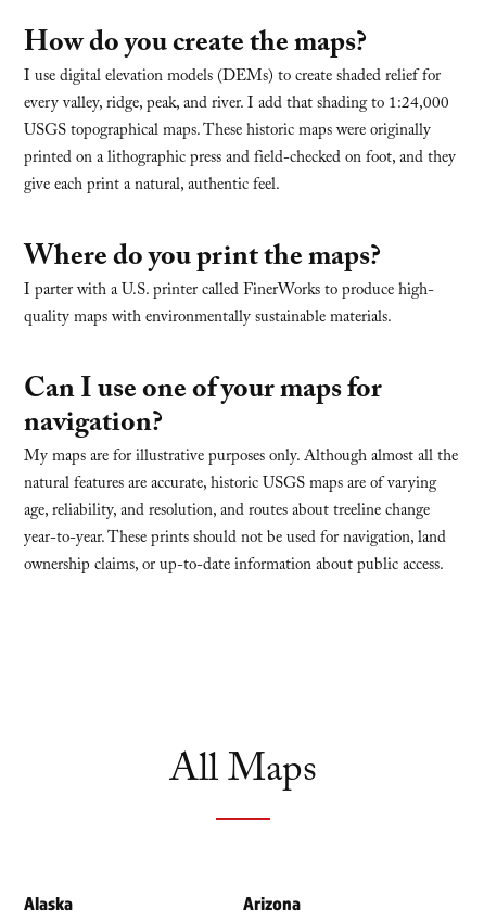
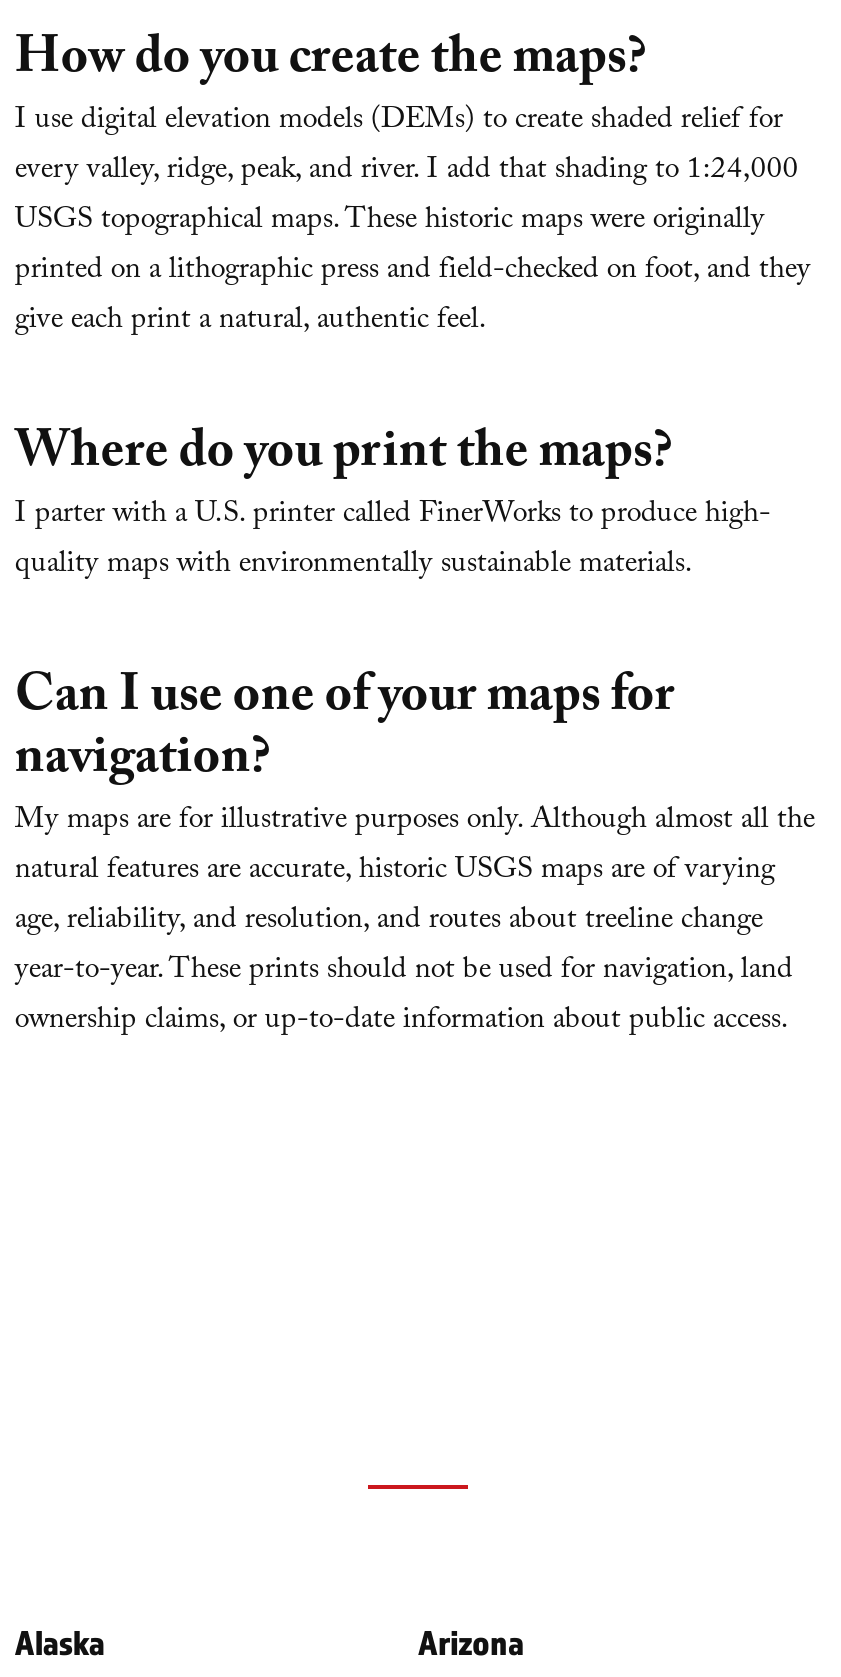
- All Maps
